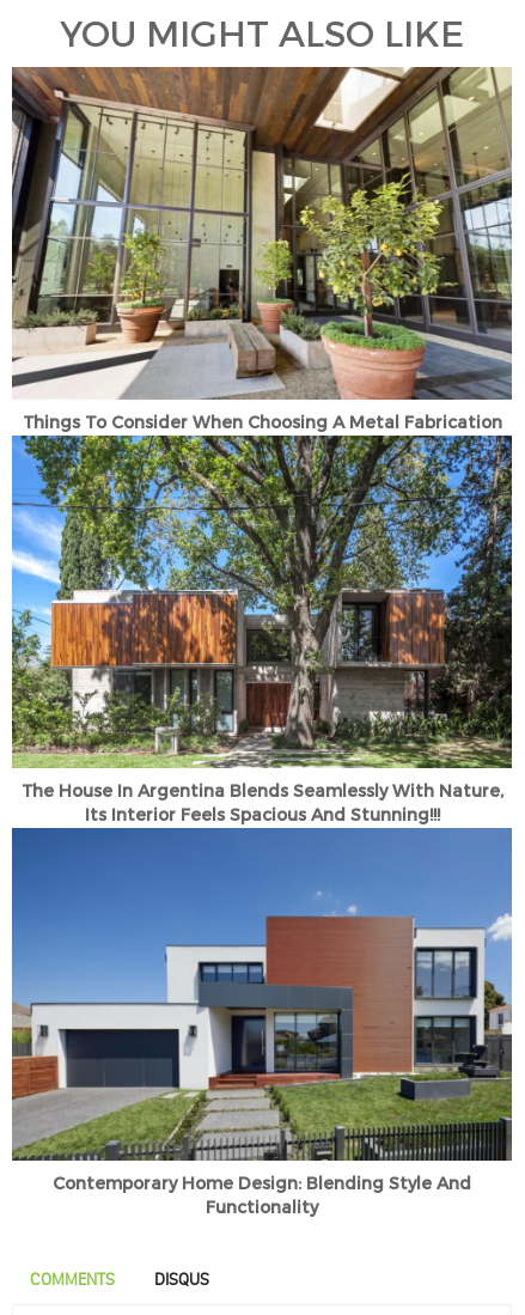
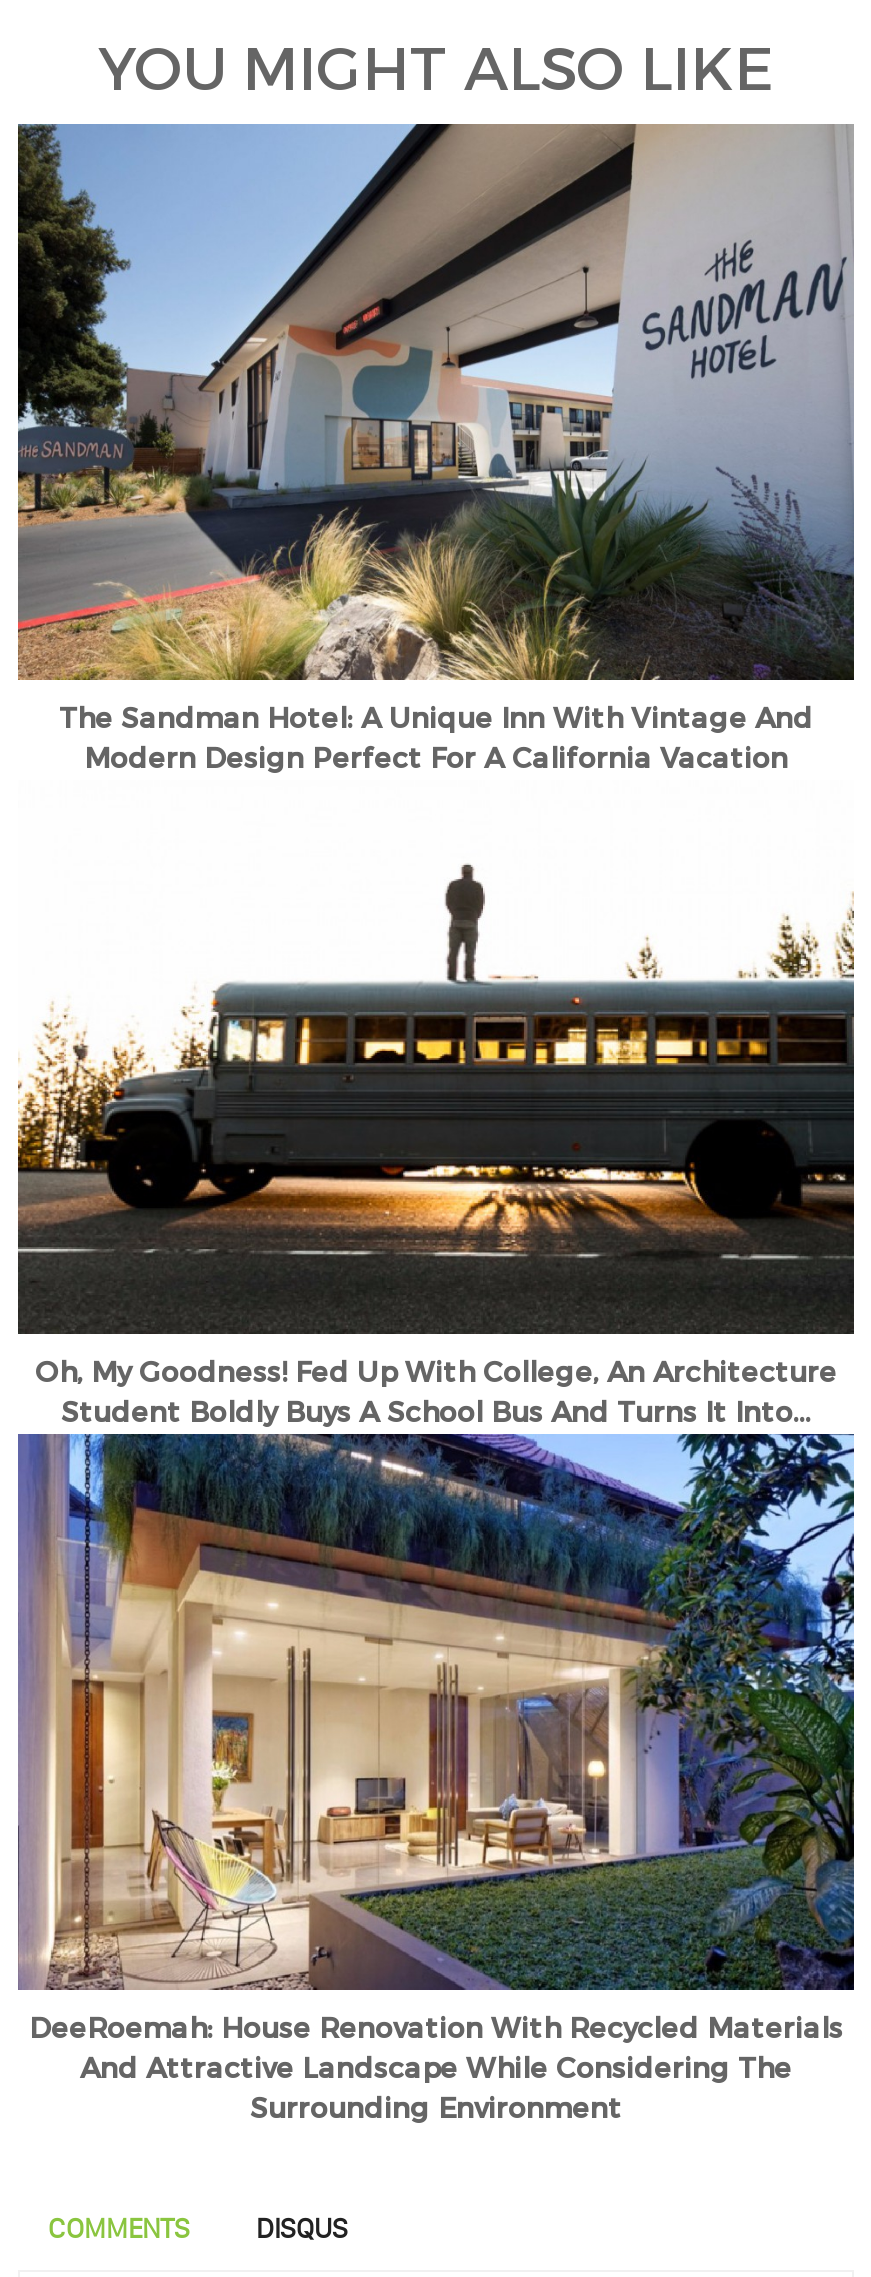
- [image]
- Things To Consider When Choosing A Metal Fabrication
+ [image]
+ The Sandman Hotel: A Unique Inn With Vintage And
+ Modern Design Perfect For A California Vacation

- [image]
- The House In Argentina Blends Seamlessly With Nature,
- Its Interior Feels Spacious And Stunning!!!
+ [image]
+ Oh, My Goodness! Fed Up With College, An Architecture
+ Student Boldly Buys A School Bus And Turns It Into...

- [image]
- Contemporary Home Design: Blending Style And
- Functionality
+ [image]
+ DeeRoemah: House Renovation With Recycled Materials
+ And Attractive Landscape While Considering The
+ Surrounding Environment
